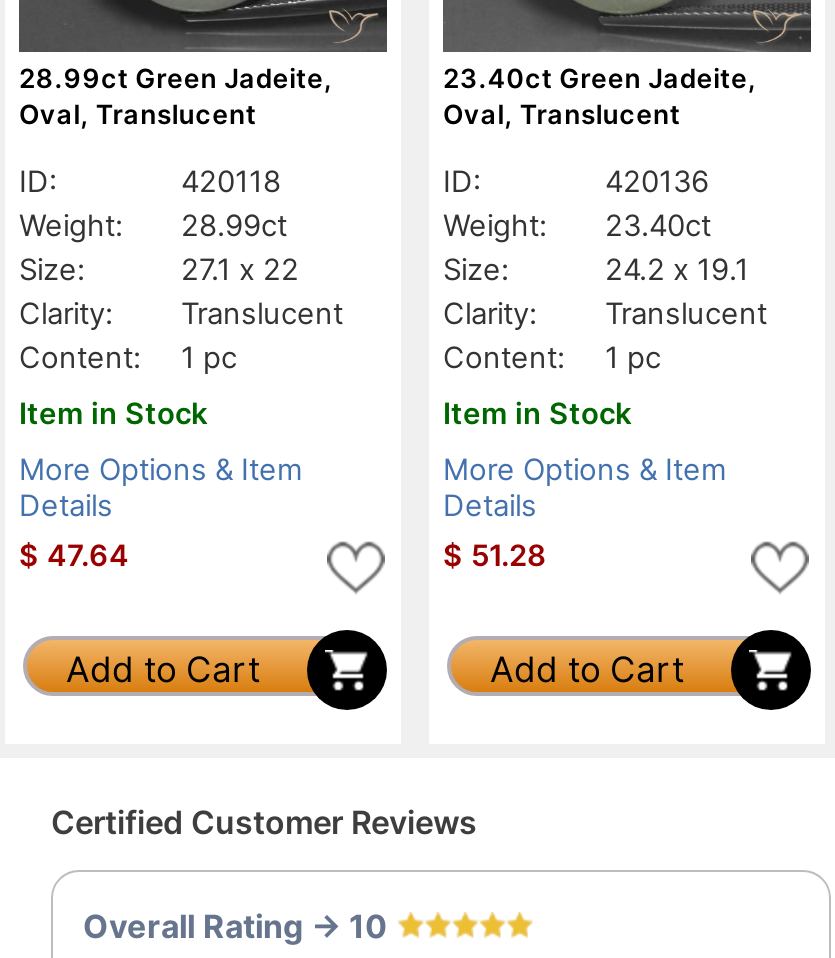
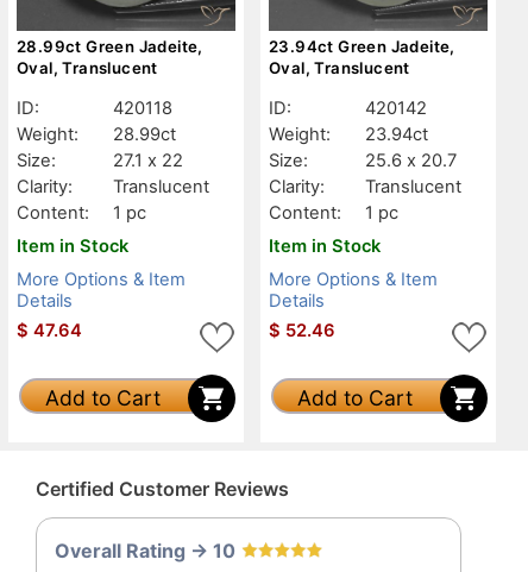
- 23.40ct Green Jadeite,
+ 23.94ct Green Jadeite,

- 420136
+ 420142

- Weight: 23.40ct
+ Weight: 23.94ct

- 24.2 x 19.1
+ 25.6 x 20.7

- $ 51.28
+ $ 52.46
